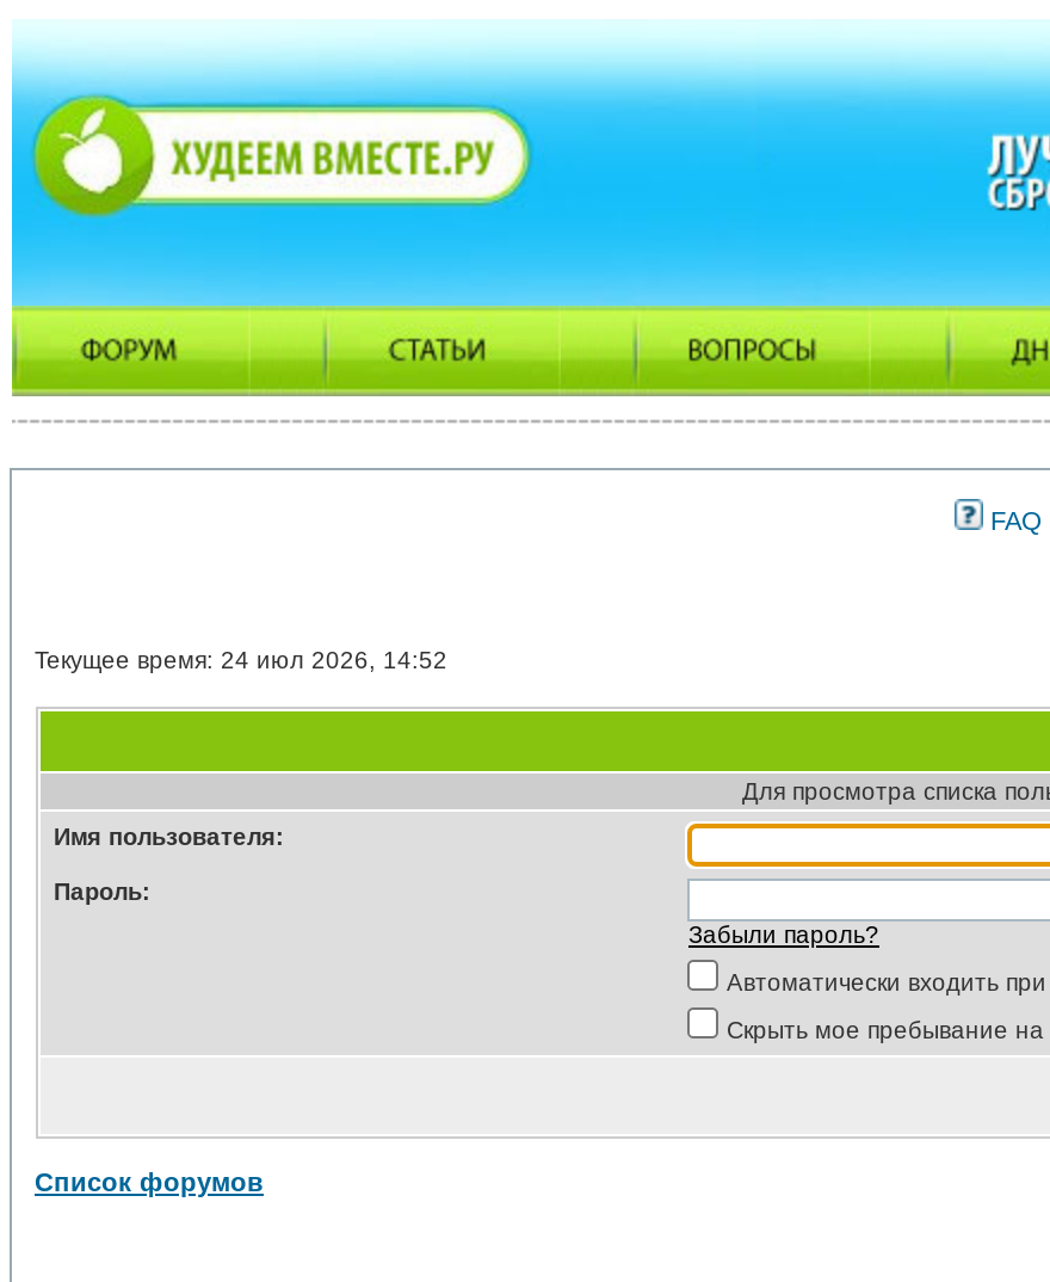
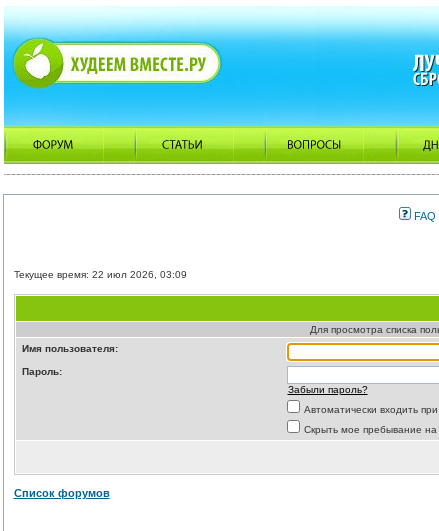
- Текущее время: 24 июл 2026, 14:52
+ Текущее время: 22 июл 2026, 03:09
